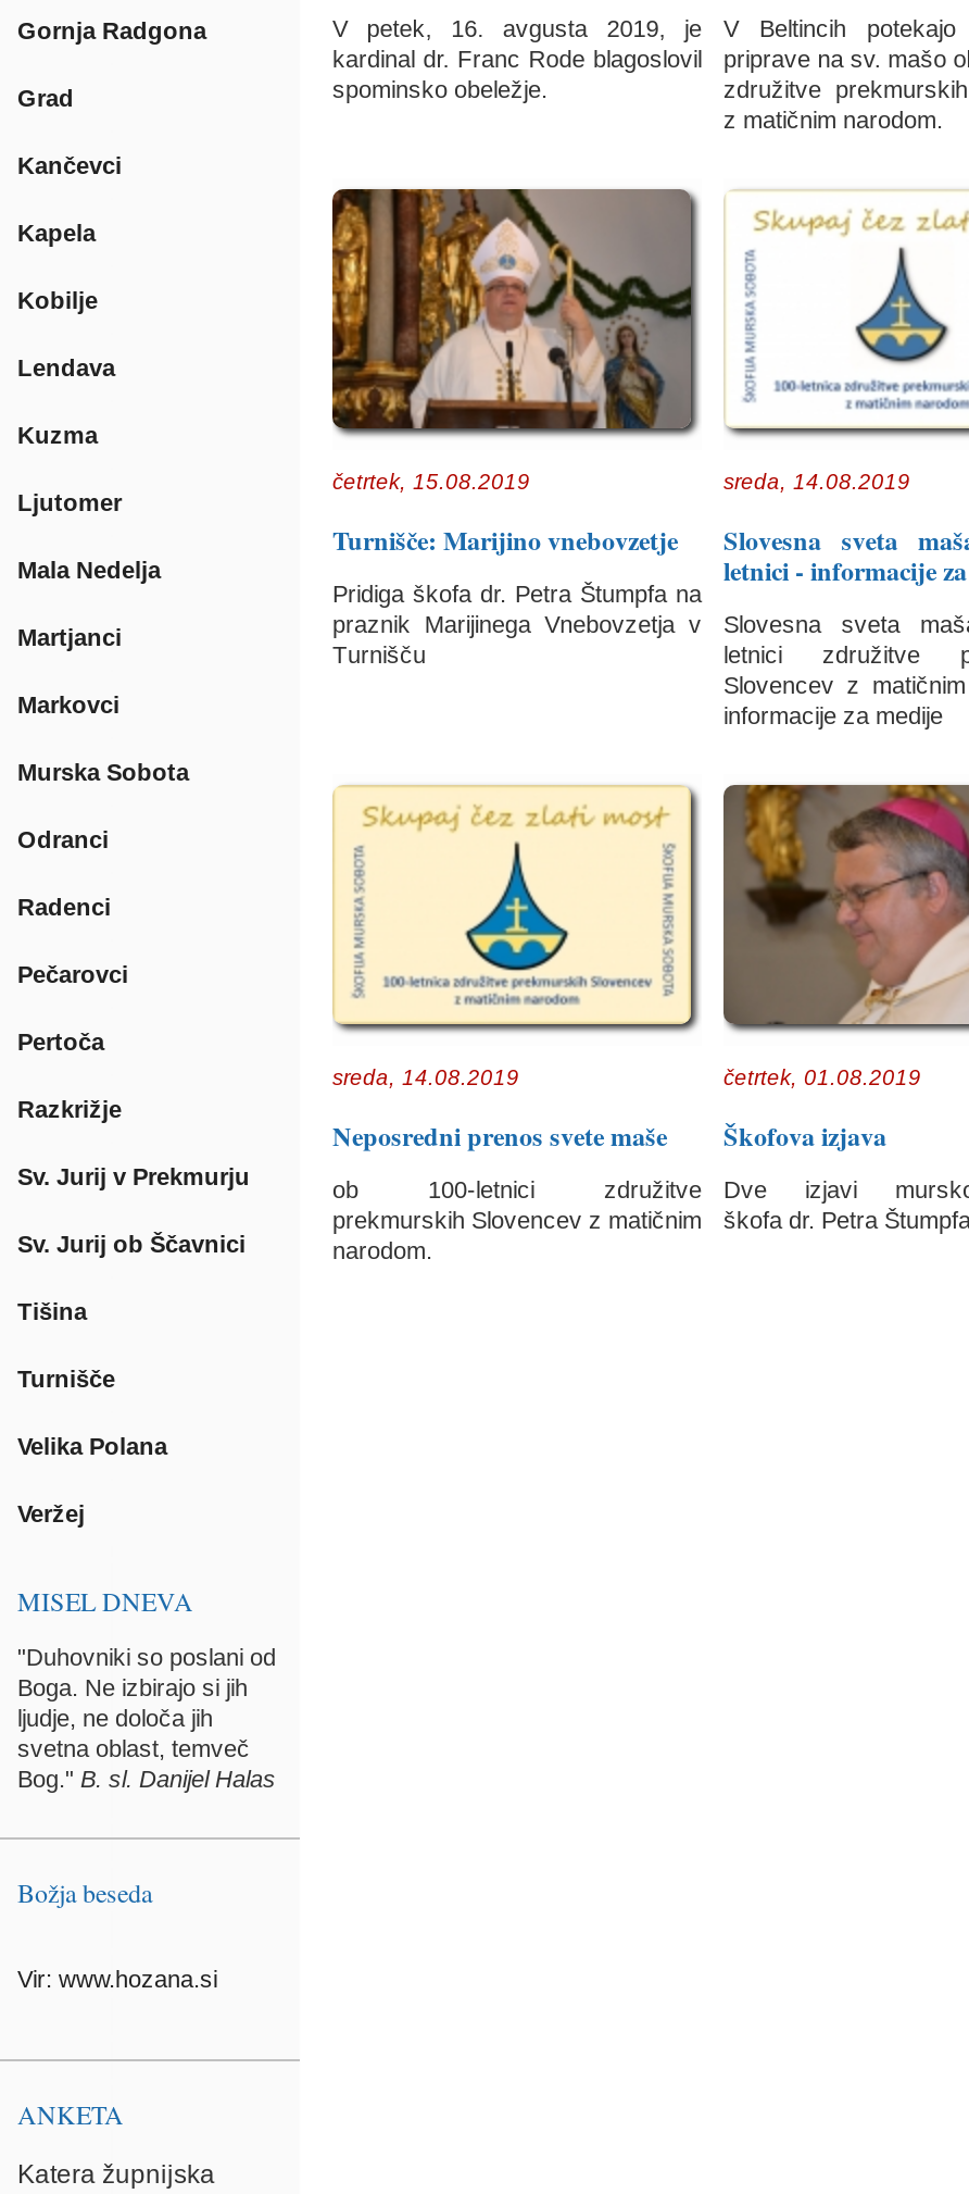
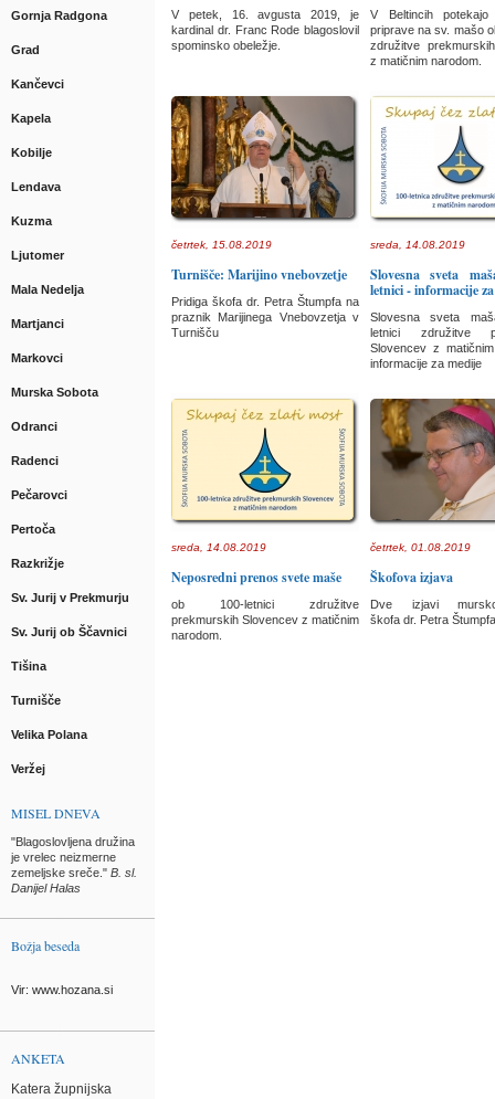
- "Duhovniki so poslani od
- Boga. Ne izbirajo si jih
- ljudje, ne določa jih
- svetna oblast, temveč
- Bog." B. sl. Danijel Halas
+ "Blagoslovljena družina
+ je vrelec neizmerne
+ zemeljske sreče." B. sl.
+ Danijel Halas
